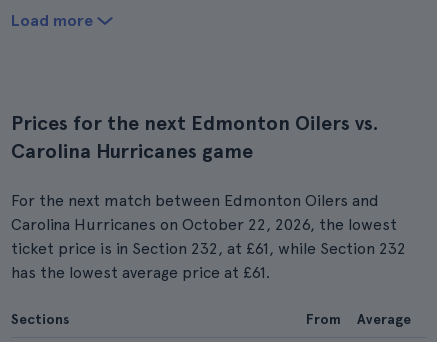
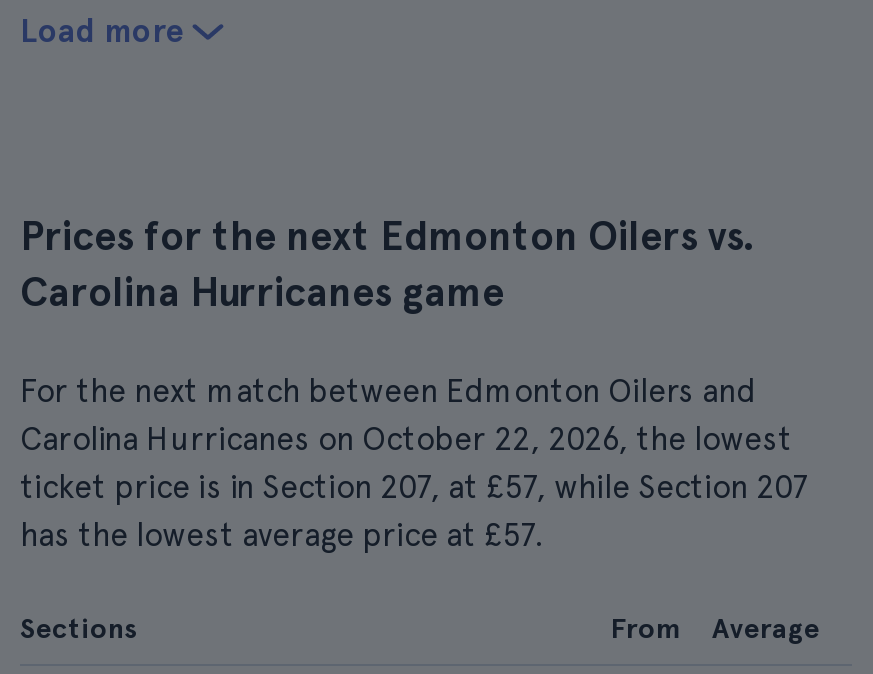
- ticket price is in Section 232, at £61, while Section 232
+ ticket price is in Section 207, at £57, while Section 207

- has the lowest average price at £61.
+ has the lowest average price at £57.
